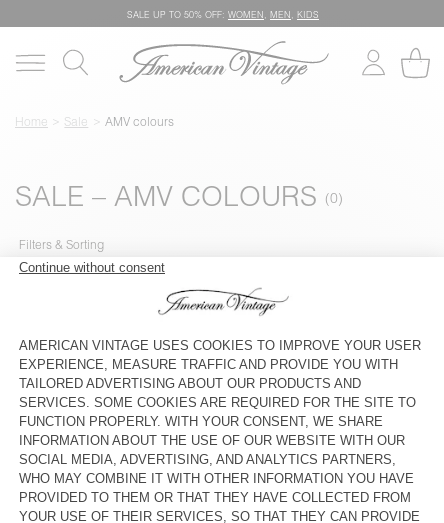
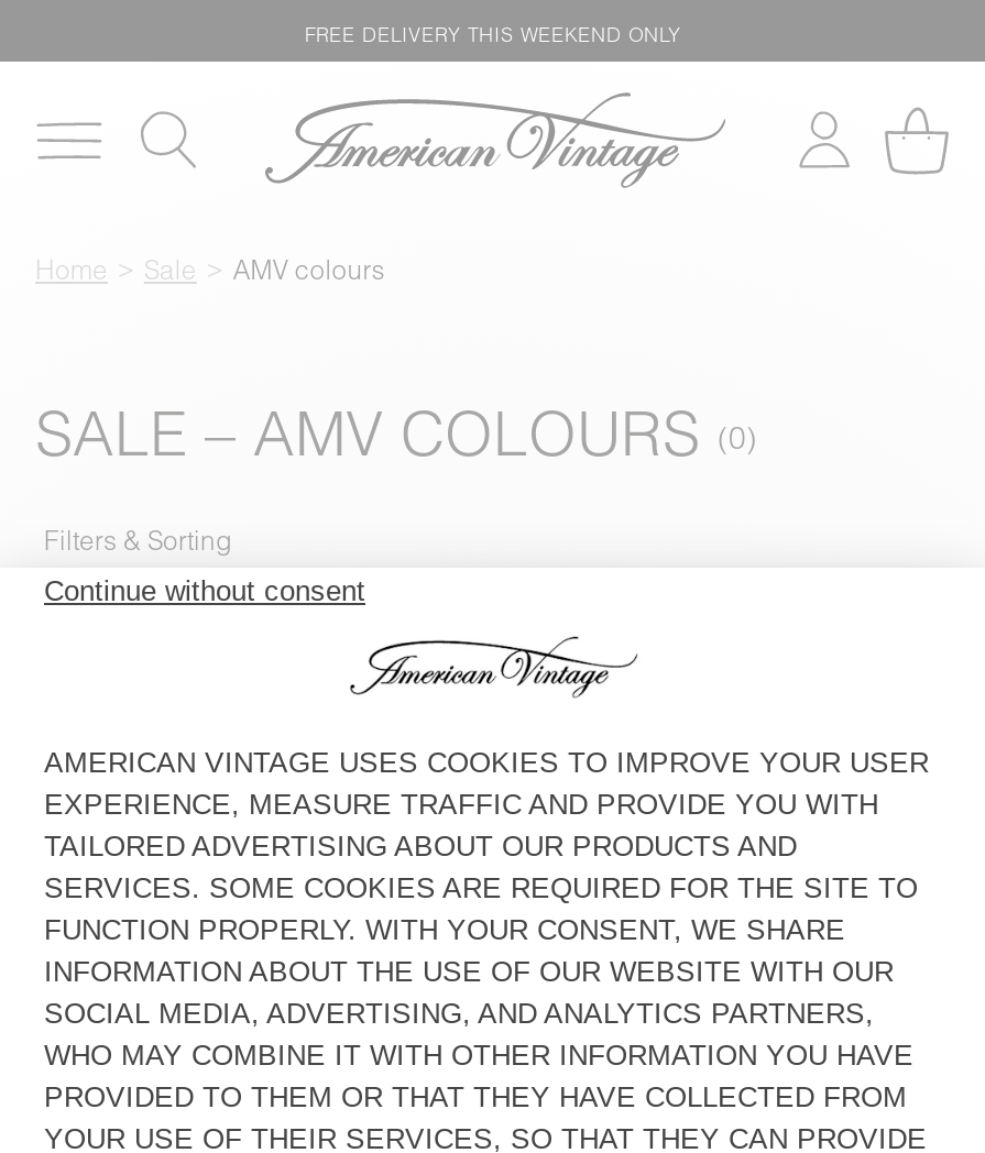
- SALE UP TO 50% OFF: WOMEN, MEN, KIDS
+ FREE DELIVERY THIS WEEKEND ONLY
